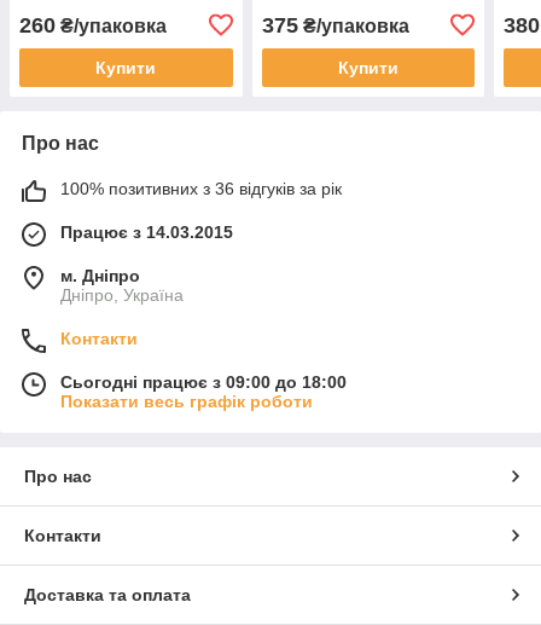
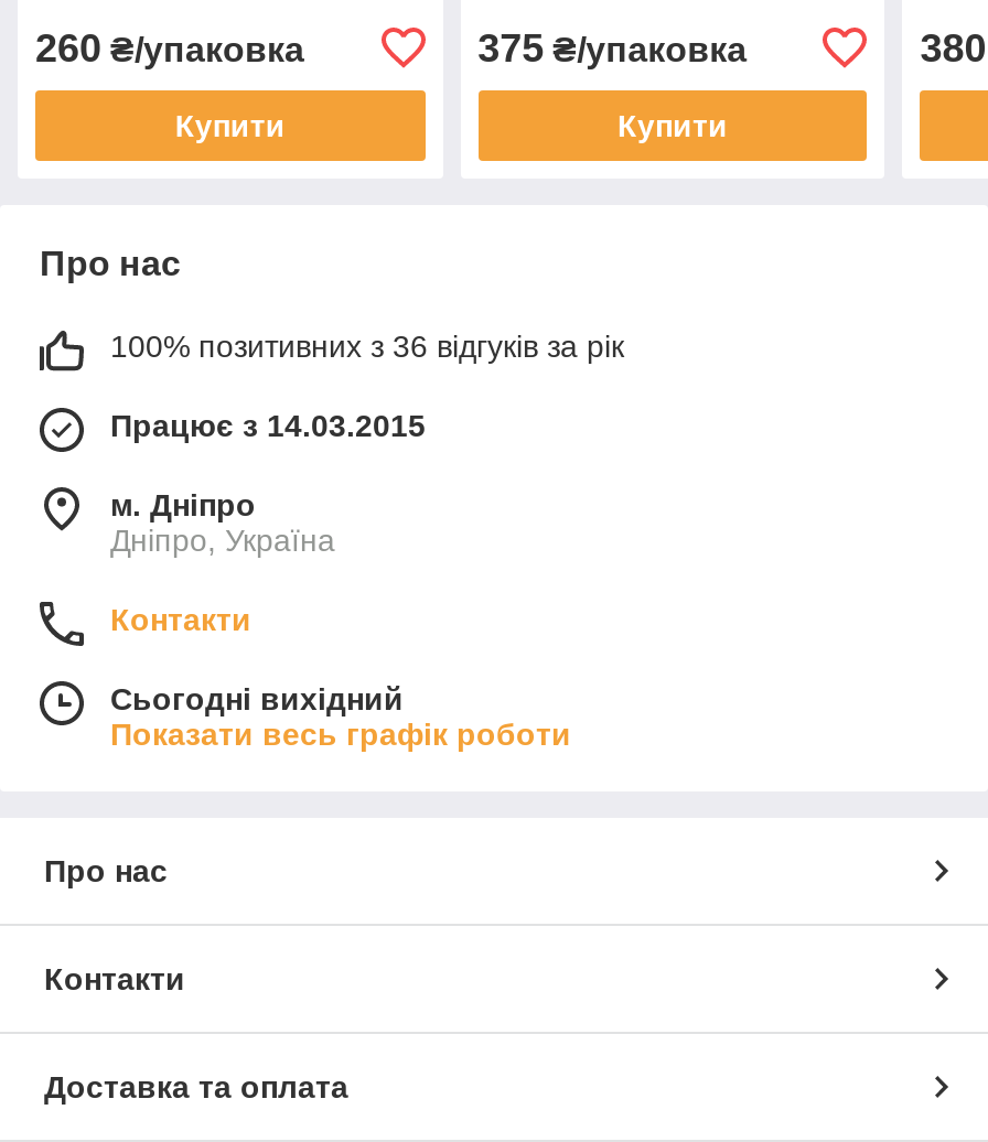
- Сьогодні працює з 09:00 до 18:00
+ Сьогодні вихідний
